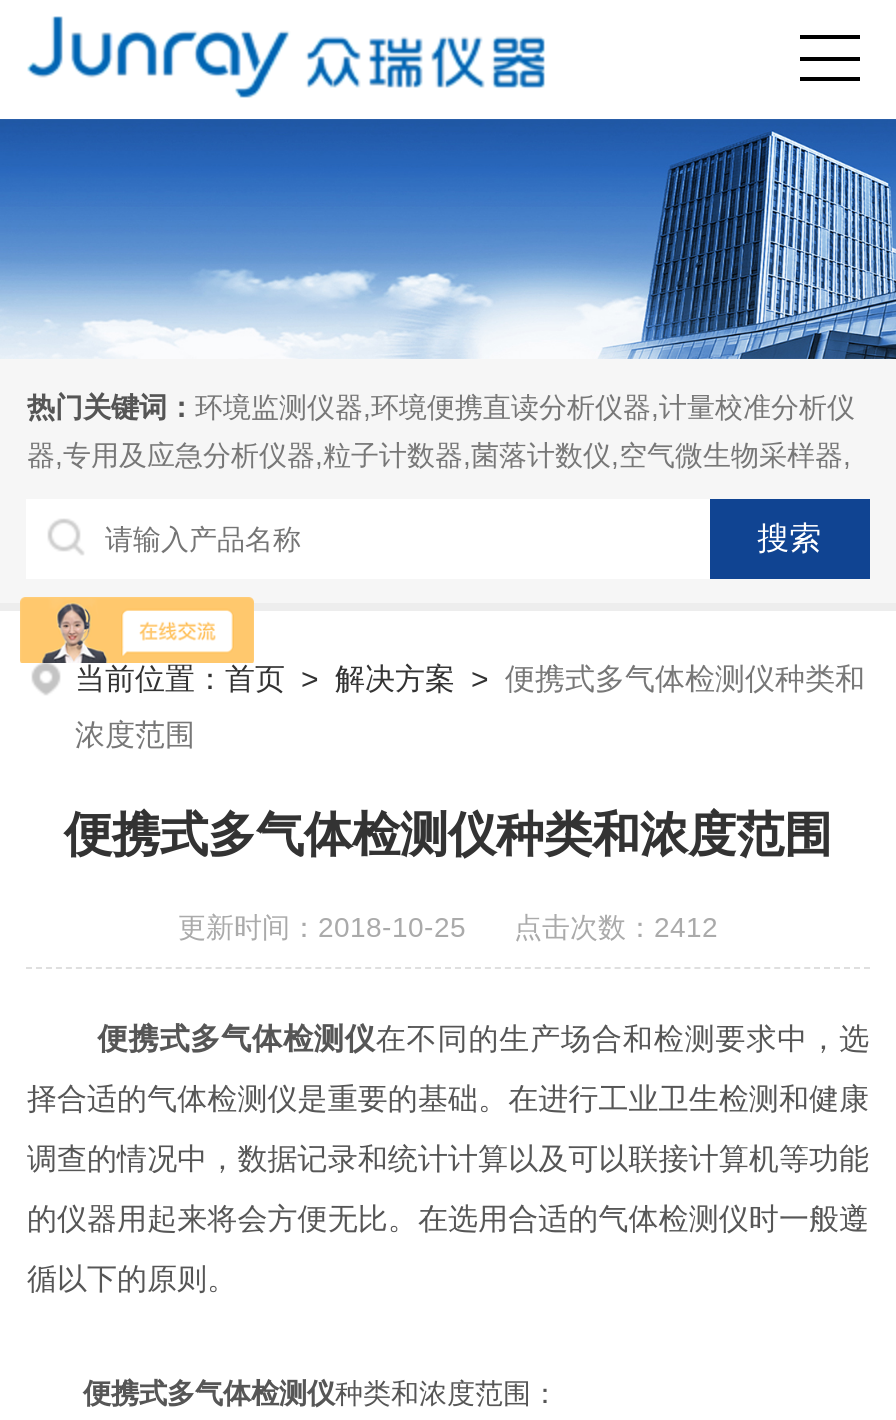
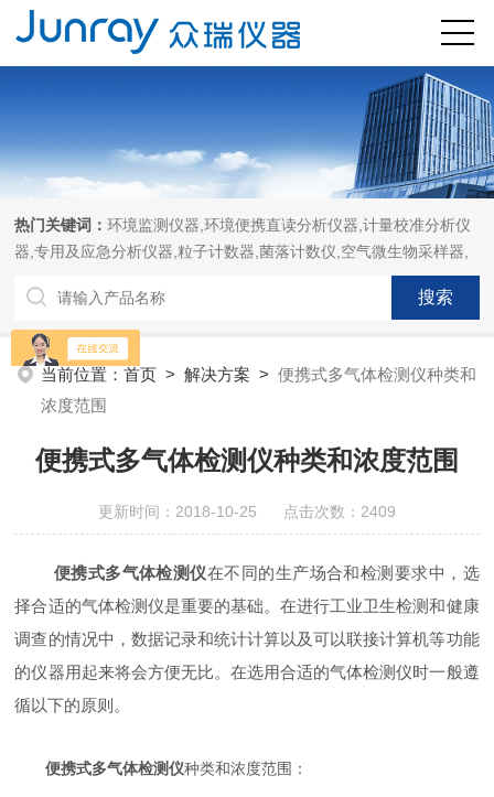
- 更新时间：2018-10-25 点击次数：2412
+ 更新时间：2018-10-25 点击次数：2409
